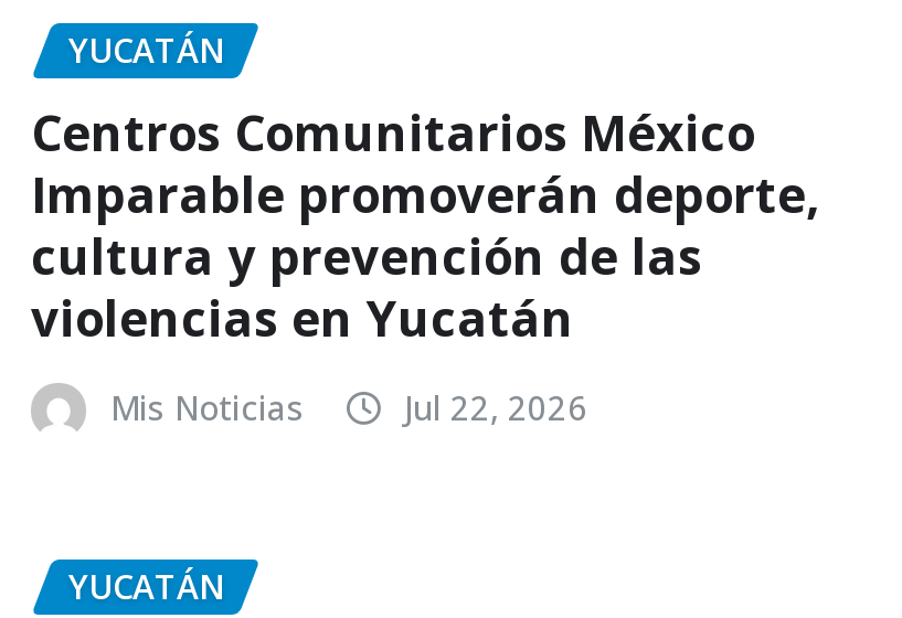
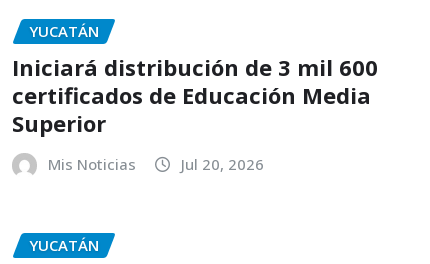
- Centros Comunitarios México
- Imparable promoverán deporte,
- cultura y prevención de las
- violencias en Yucatán
+ Iniciará distribución de 3 mil 600
+ certificados de Educación Media
+ Superior

- Jul 22, 2026
+ Jul 20, 2026
